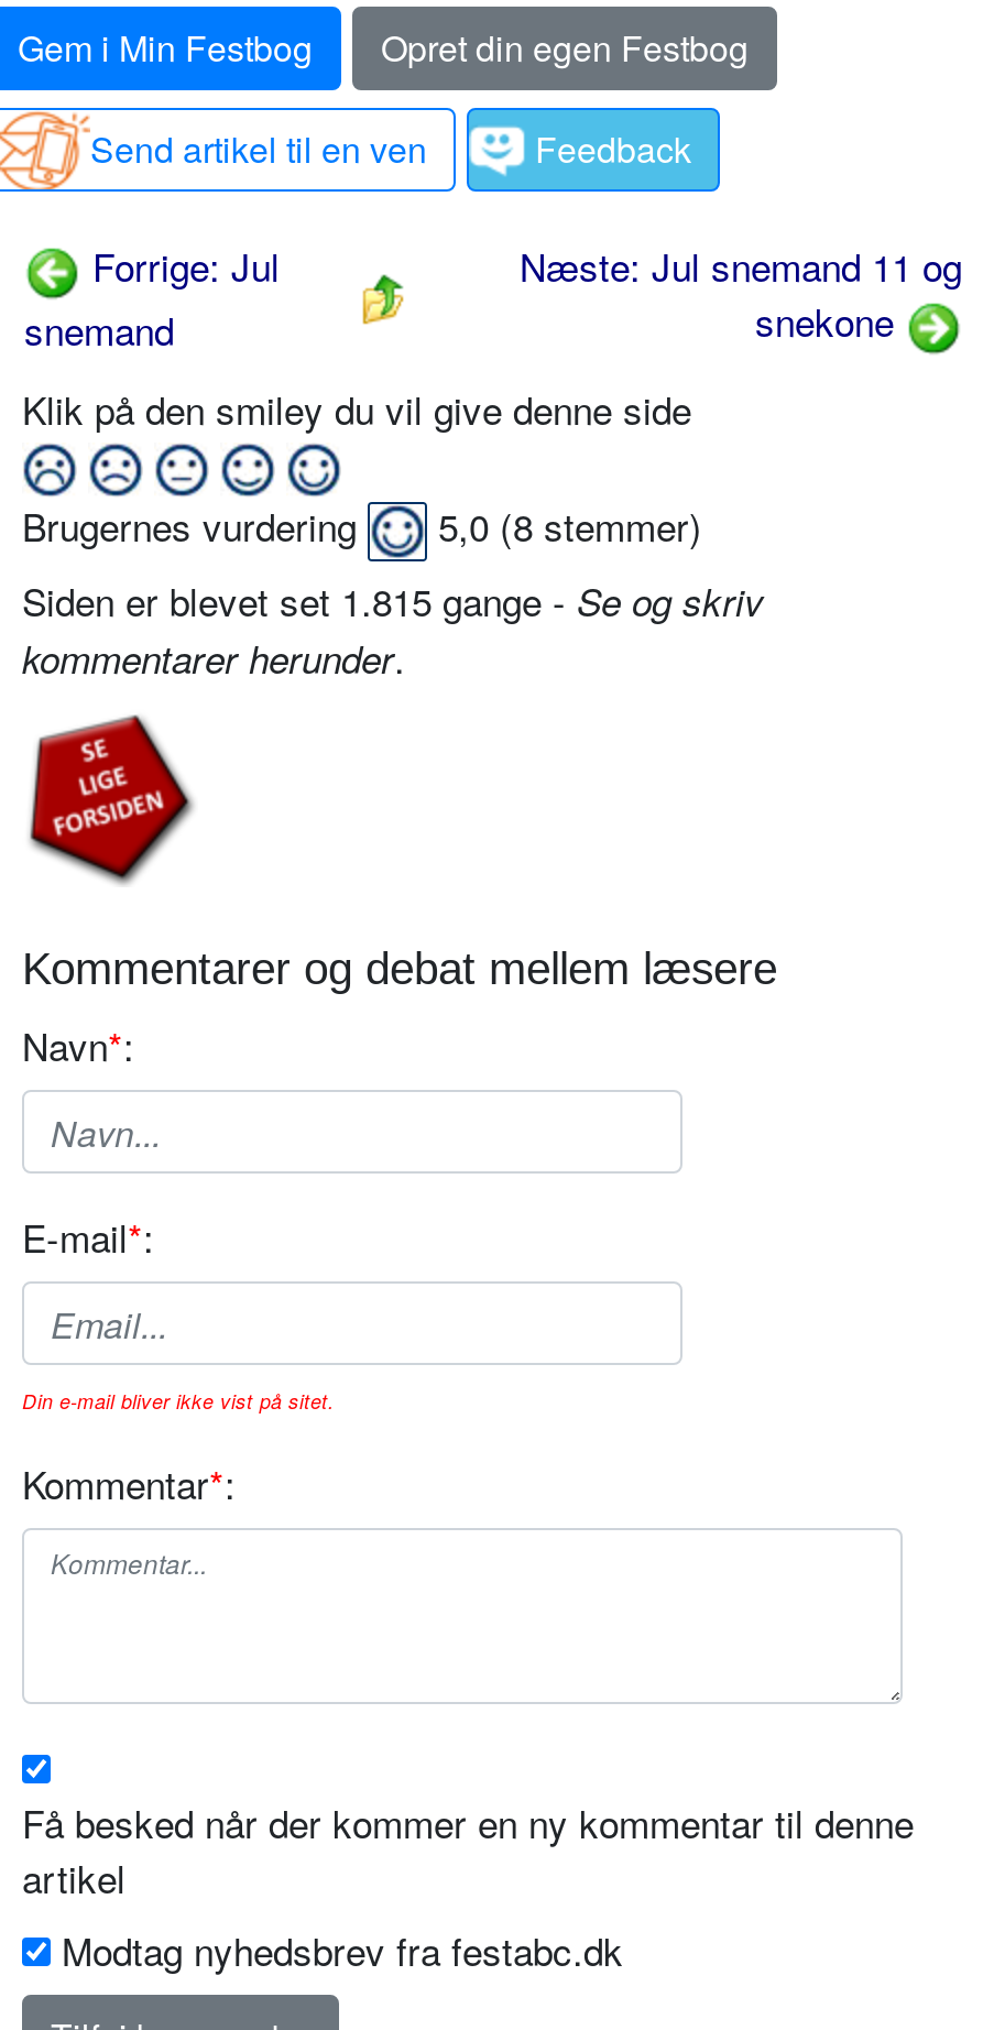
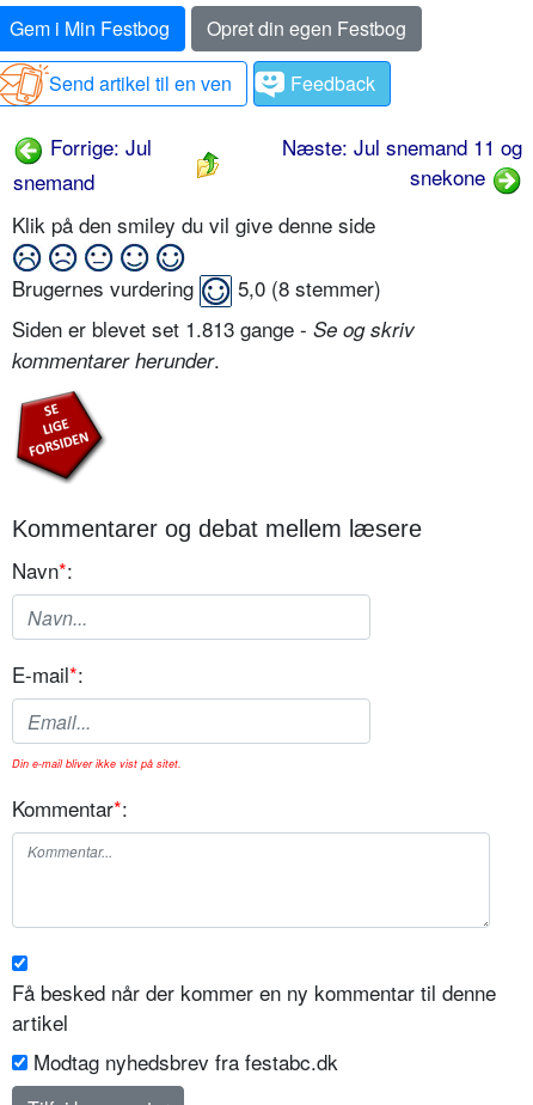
- Siden er blevet set 1.815 gange - Se og skriv
+ Siden er blevet set 1.813 gange - Se og skriv
